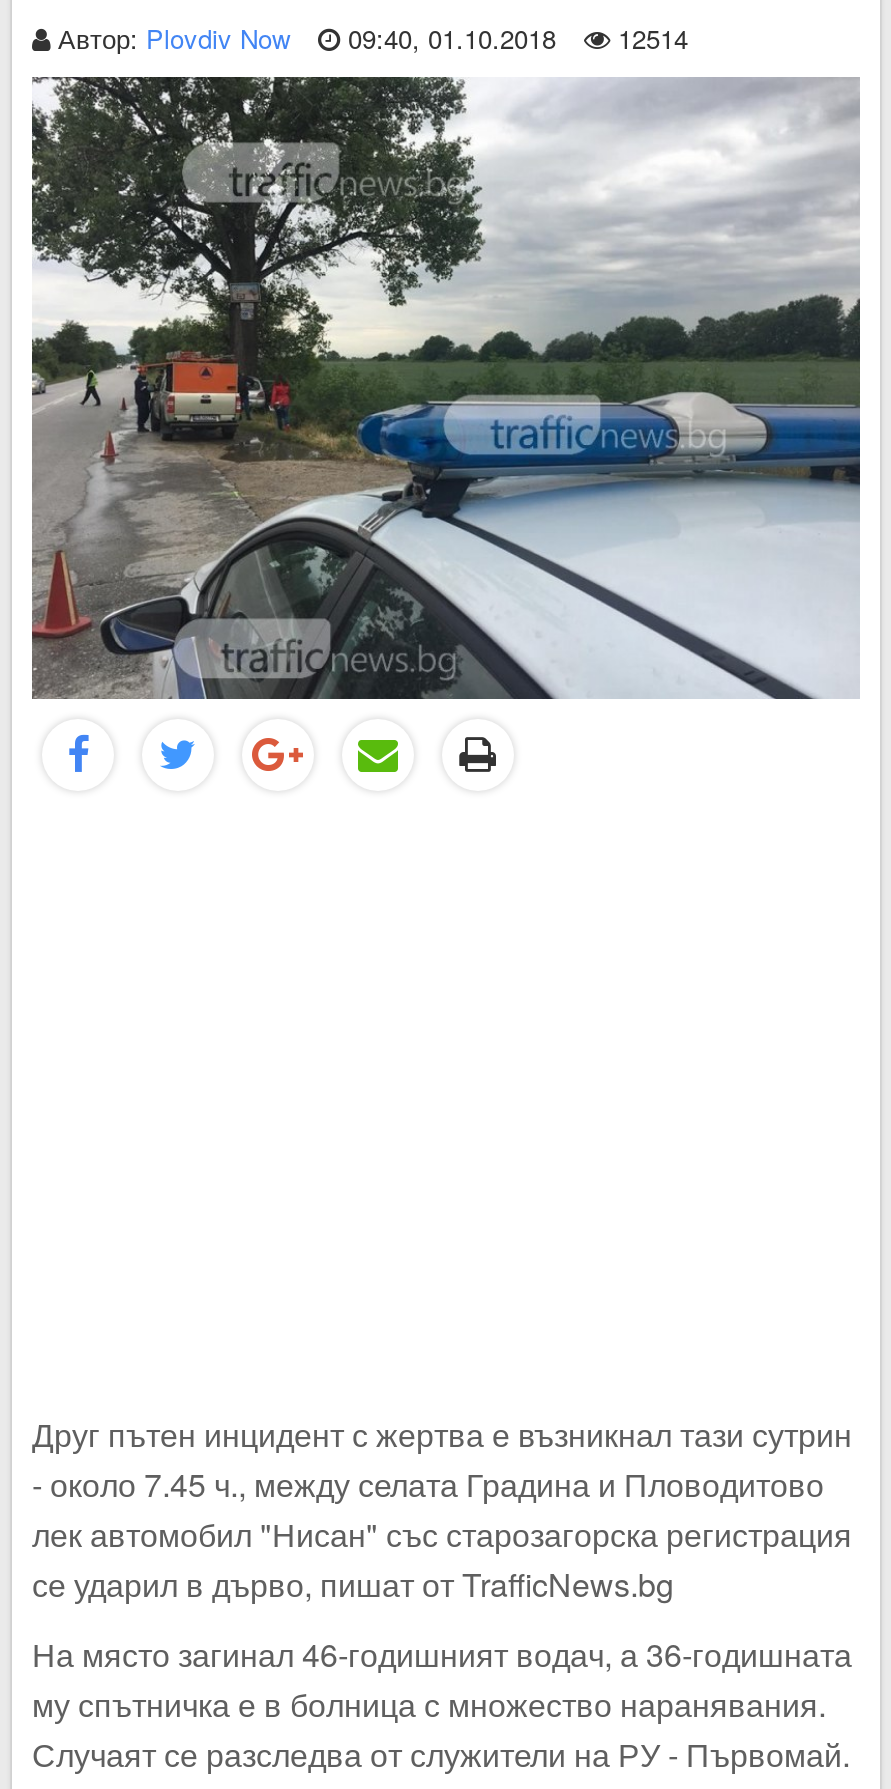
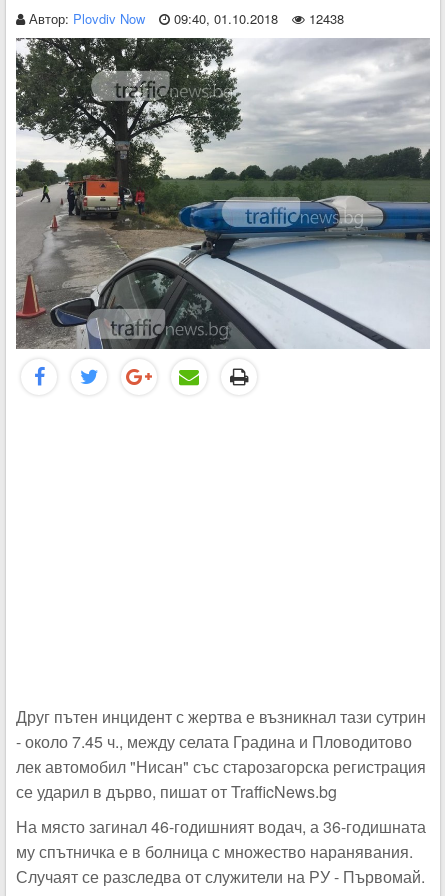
- Автор: Plovdiv Now 09:40, 01.10.2018 12514
+ Автор: Plovdiv Now 09:40, 01.10.2018 12438
